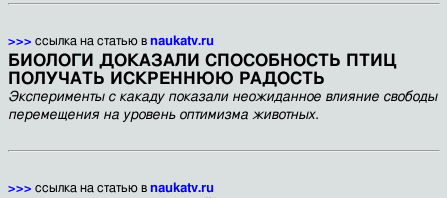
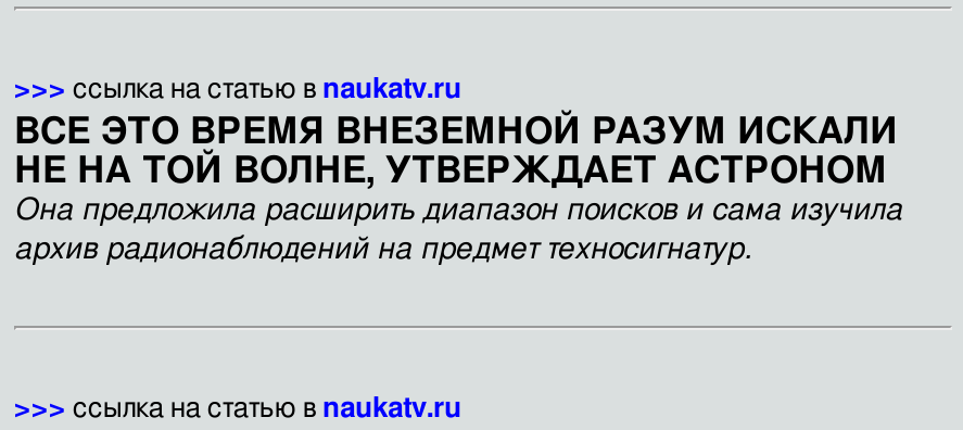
- БИОЛОГИ ДОКАЗАЛИ СПОСОБНОСТЬ ПТИЦ
- ПОЛУЧАТЬ ИСКРЕННЮЮ РАДОСТЬ
- Эксперименты с какаду показали неожиданное влияние свободы
- перемещения на уровень оптимизма животных.
+ ВСЕ ЭТО ВРЕМЯ ВНЕЗЕМНОЙ РАЗУМ ИСКАЛИ
+ НЕ НА ТОЙ ВОЛНЕ, УТВЕРЖДАЕТ АСТРОНОМ
+ Она предложила расширить диапазон поисков и сама изучила
+ архив радионаблюдений на предмет техносигнатур.
